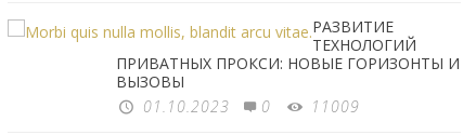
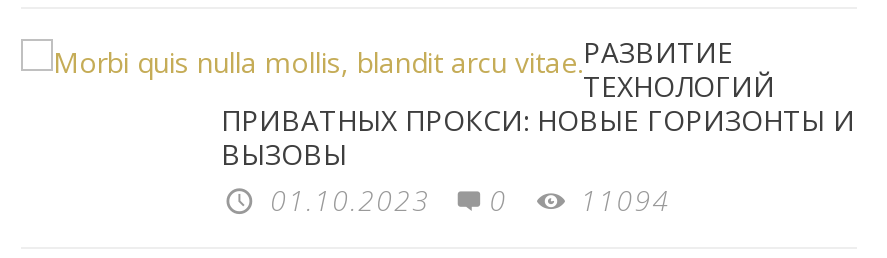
- 01.10.2023 0 11009
+ 01.10.2023 0 11094
